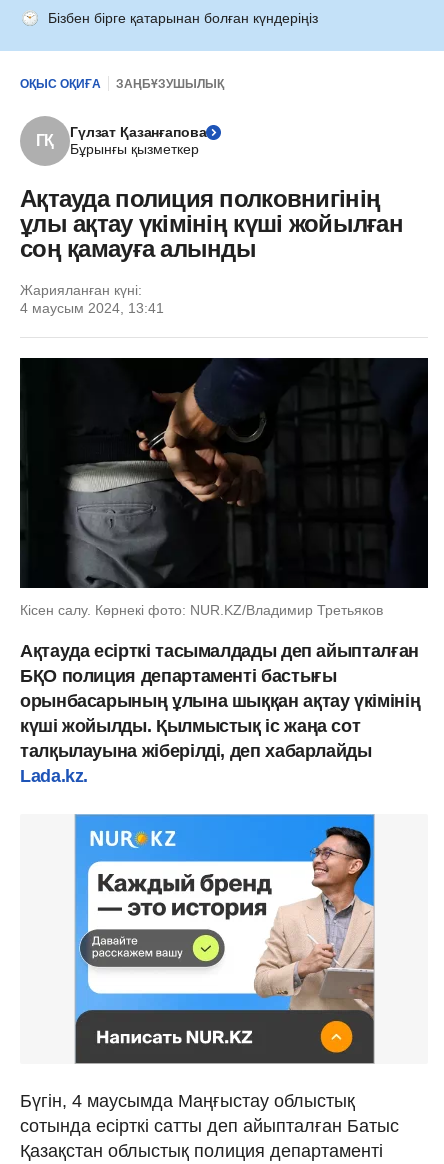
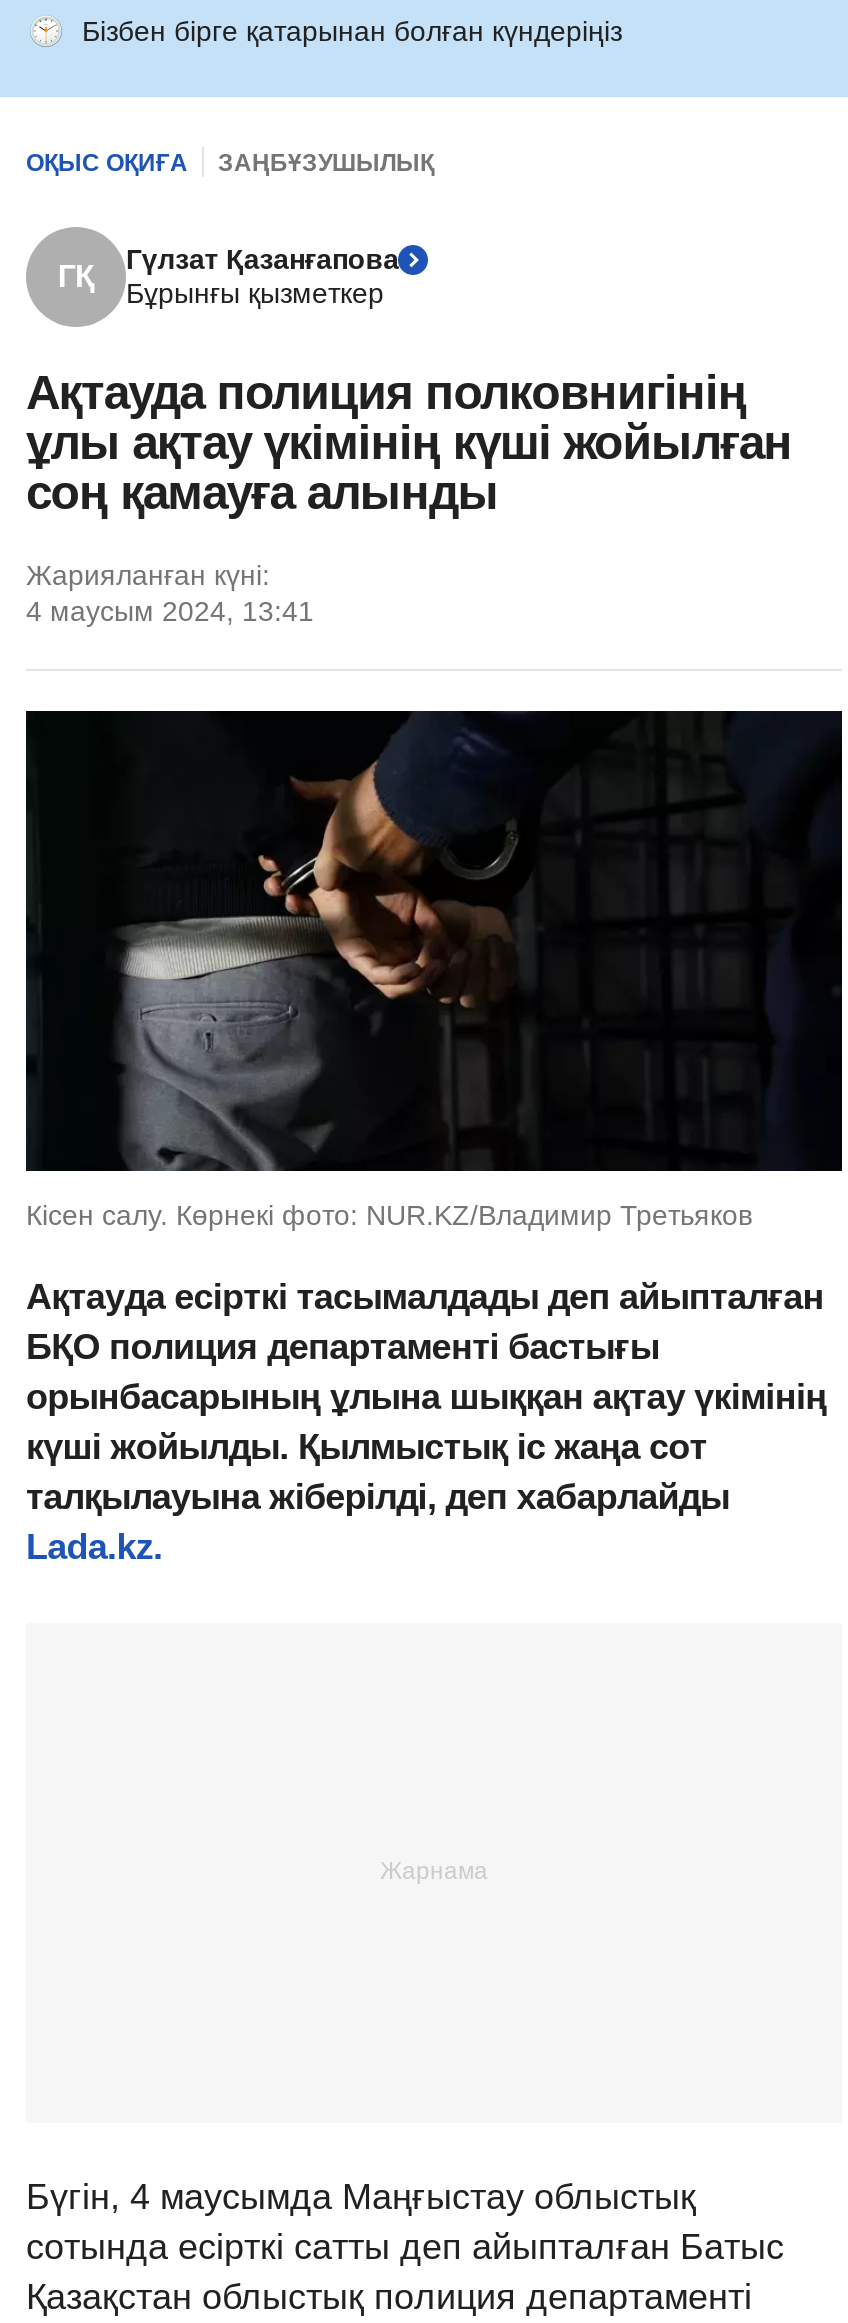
- [image]
